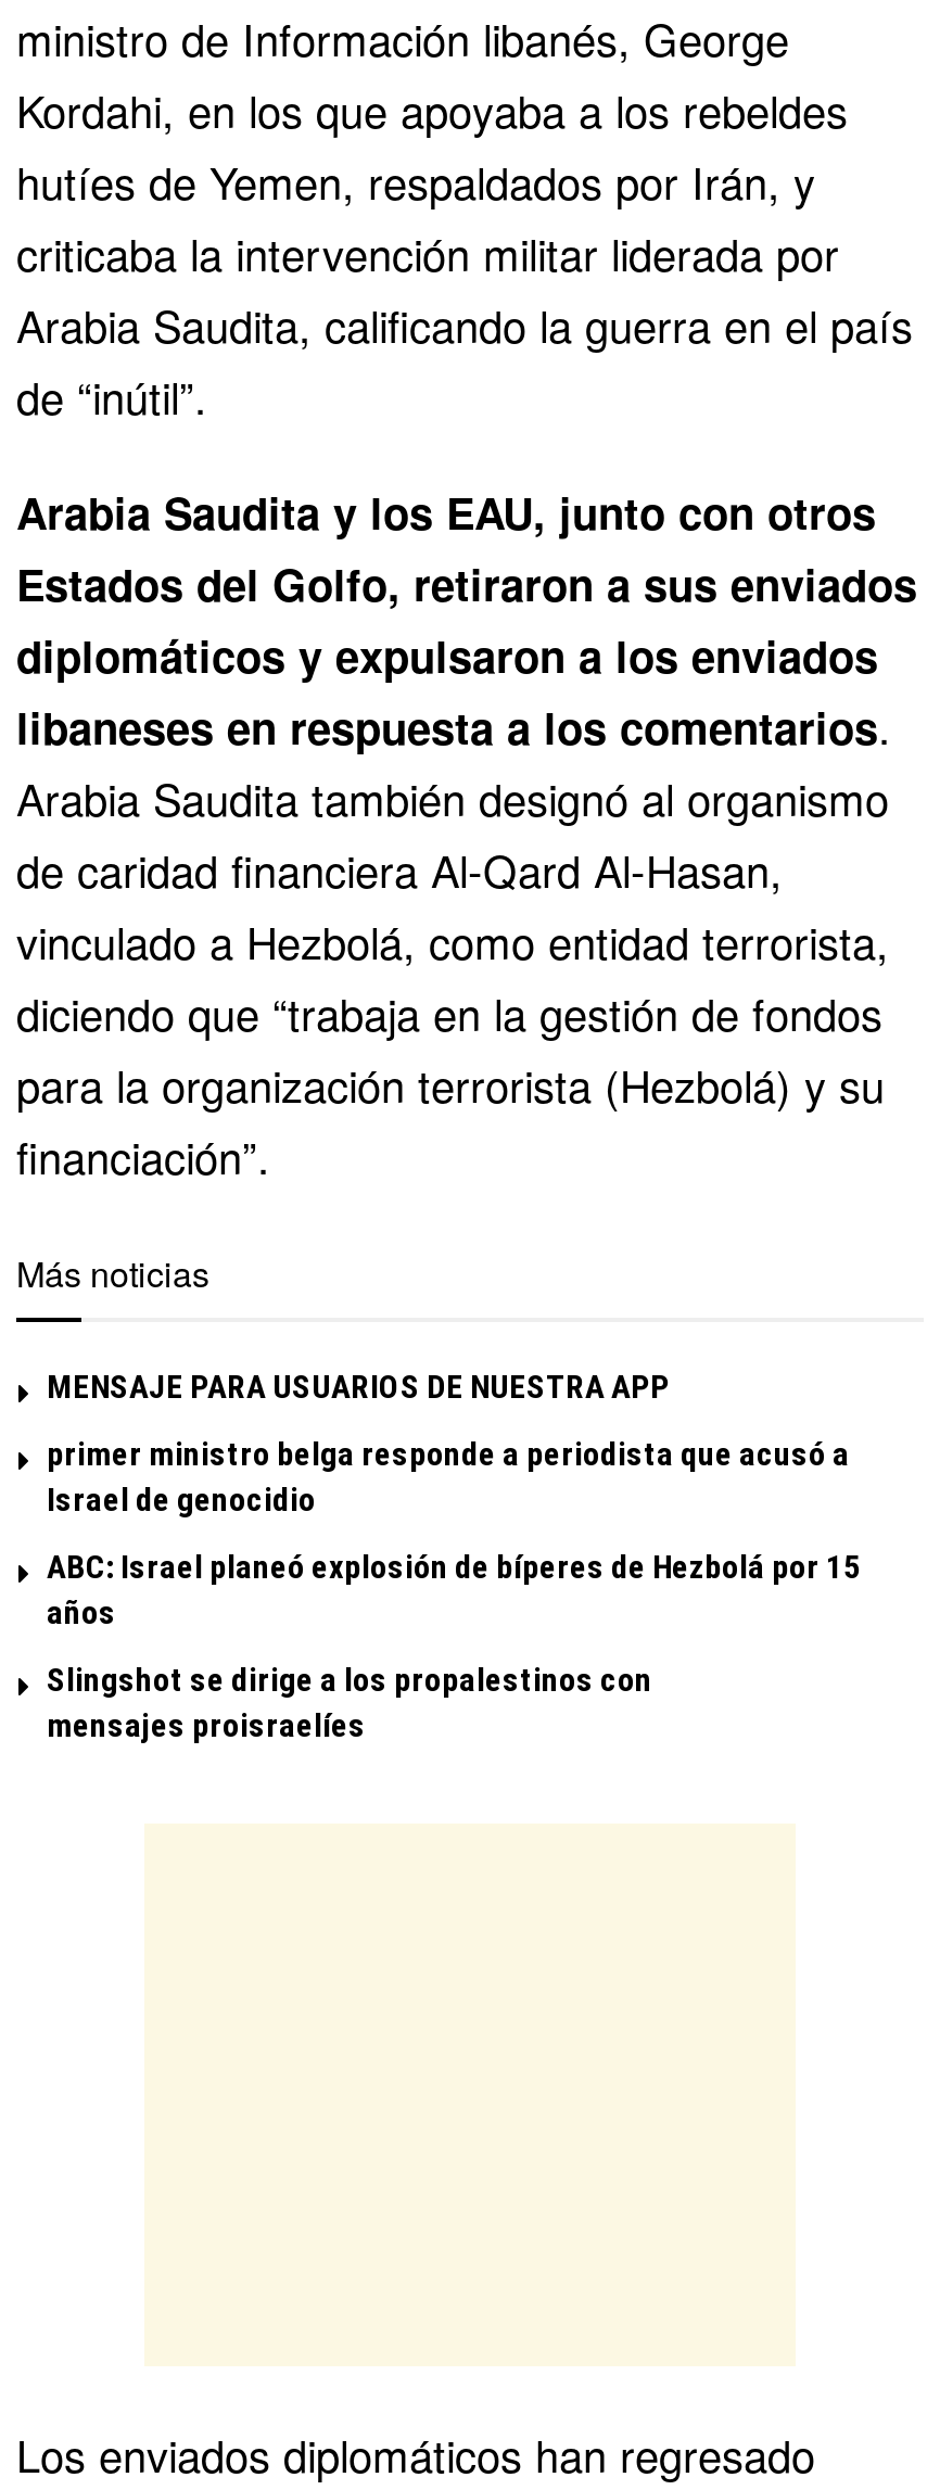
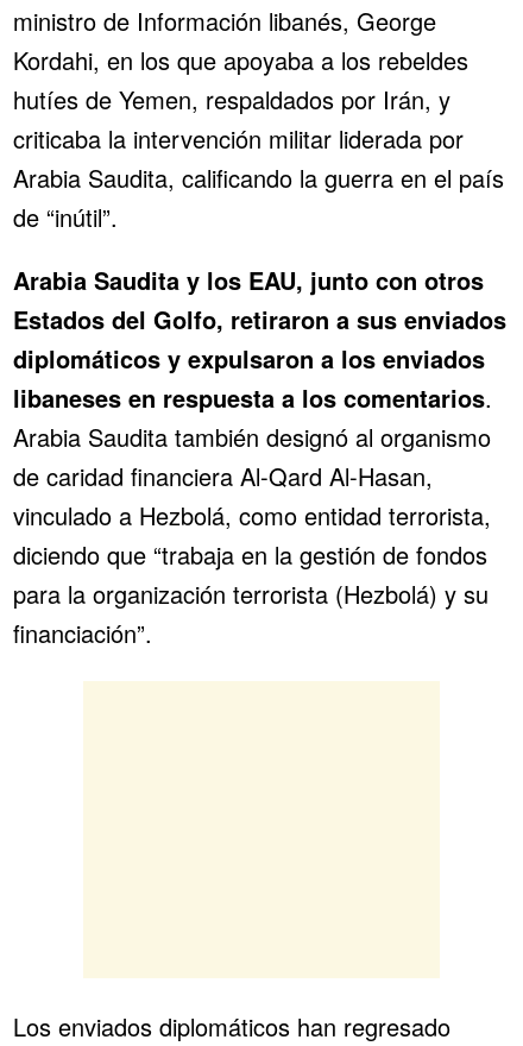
- Más noticias
- MENSAJE PARA USUARIOS DE NUESTRA APP
- primer ministro belga responde a periodista que acusó a
- Israel de genocidio
- ABC: Israel planeó explosión de bíperes de Hezbolá por 15
- años
- Slingshot se dirige a los propalestinos con
- mensajes proisraelíes
